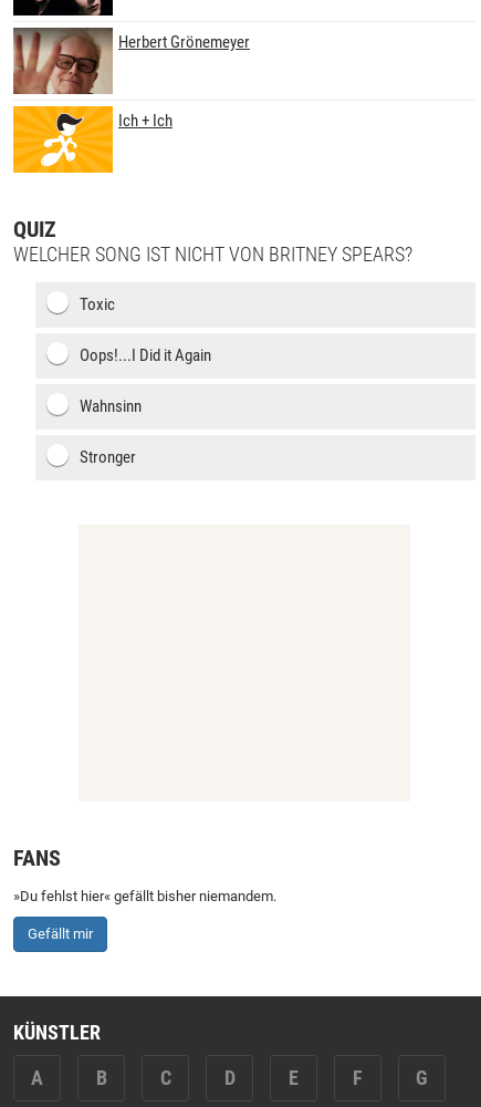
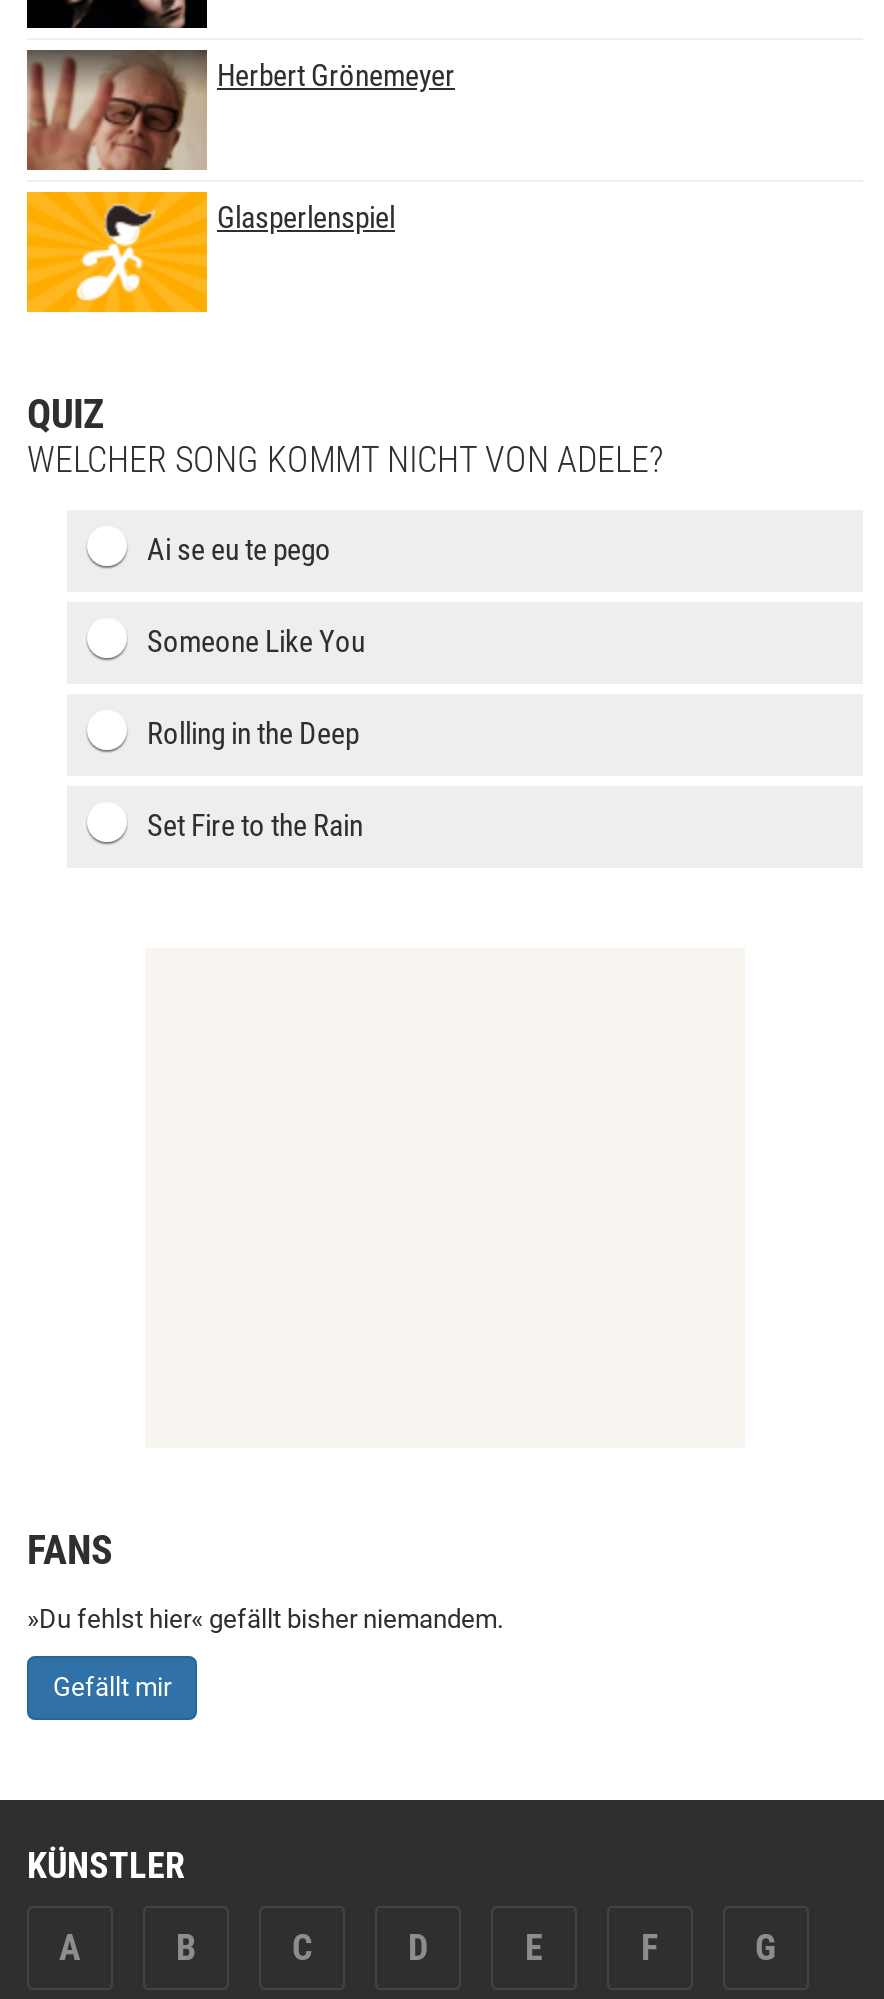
- Ich + Ich
+ Glasperlenspiel

- WELCHER SONG IST NICHT VON BRITNEY SPEARS?
+ WELCHER SONG KOMMT NICHT VON ADELE?

- Toxic
+ Ai se eu te pego

- Oops!...I Did it Again
+ Someone Like You

- Wahnsinn
+ Rolling in the Deep

- Stronger
+ Set Fire to the Rain
